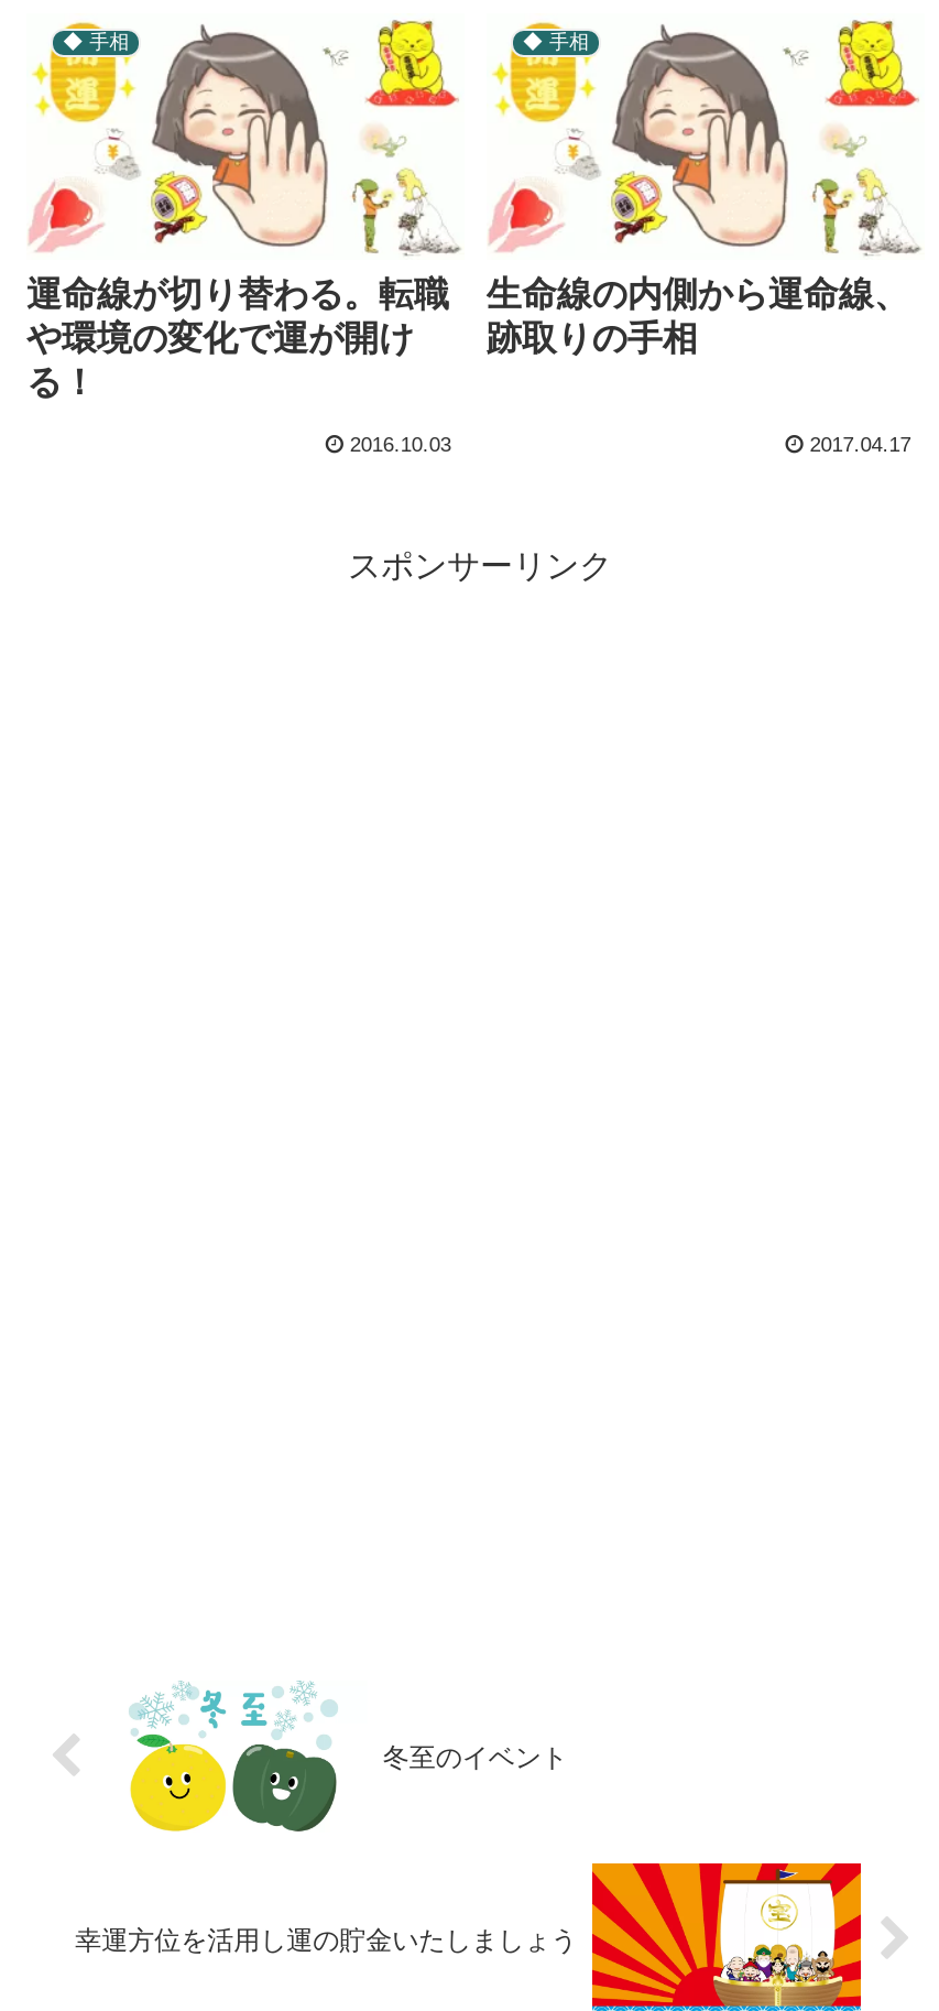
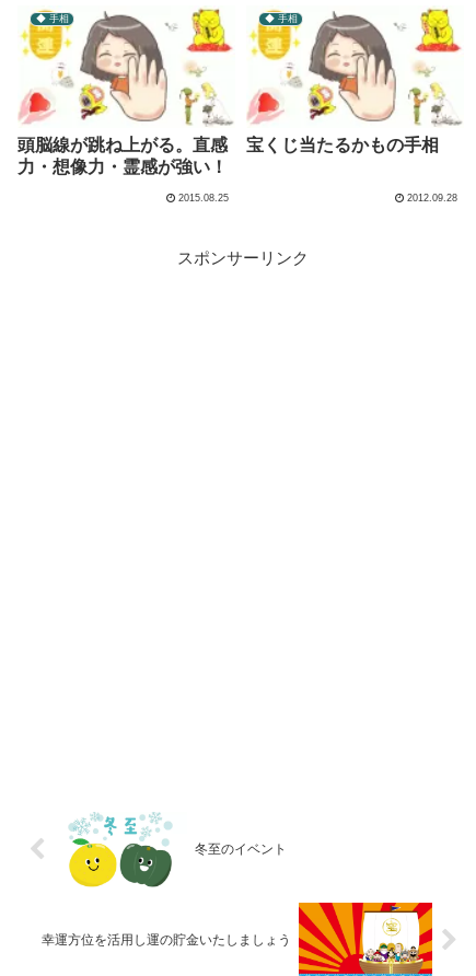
- 運命線が切り替わる。転職
- や環境の変化で運が開け
- る！
+ 頭脳線が跳ね上がる。直感
+ 力・想像力・霊感が強い！

- 生命線の内側から運命線、
- 跡取りの手相
+ 宝くじ当たるかもの手相

- 2016.10.03
+ 2015.08.25

- 2017.04.17
+ 2012.09.28
